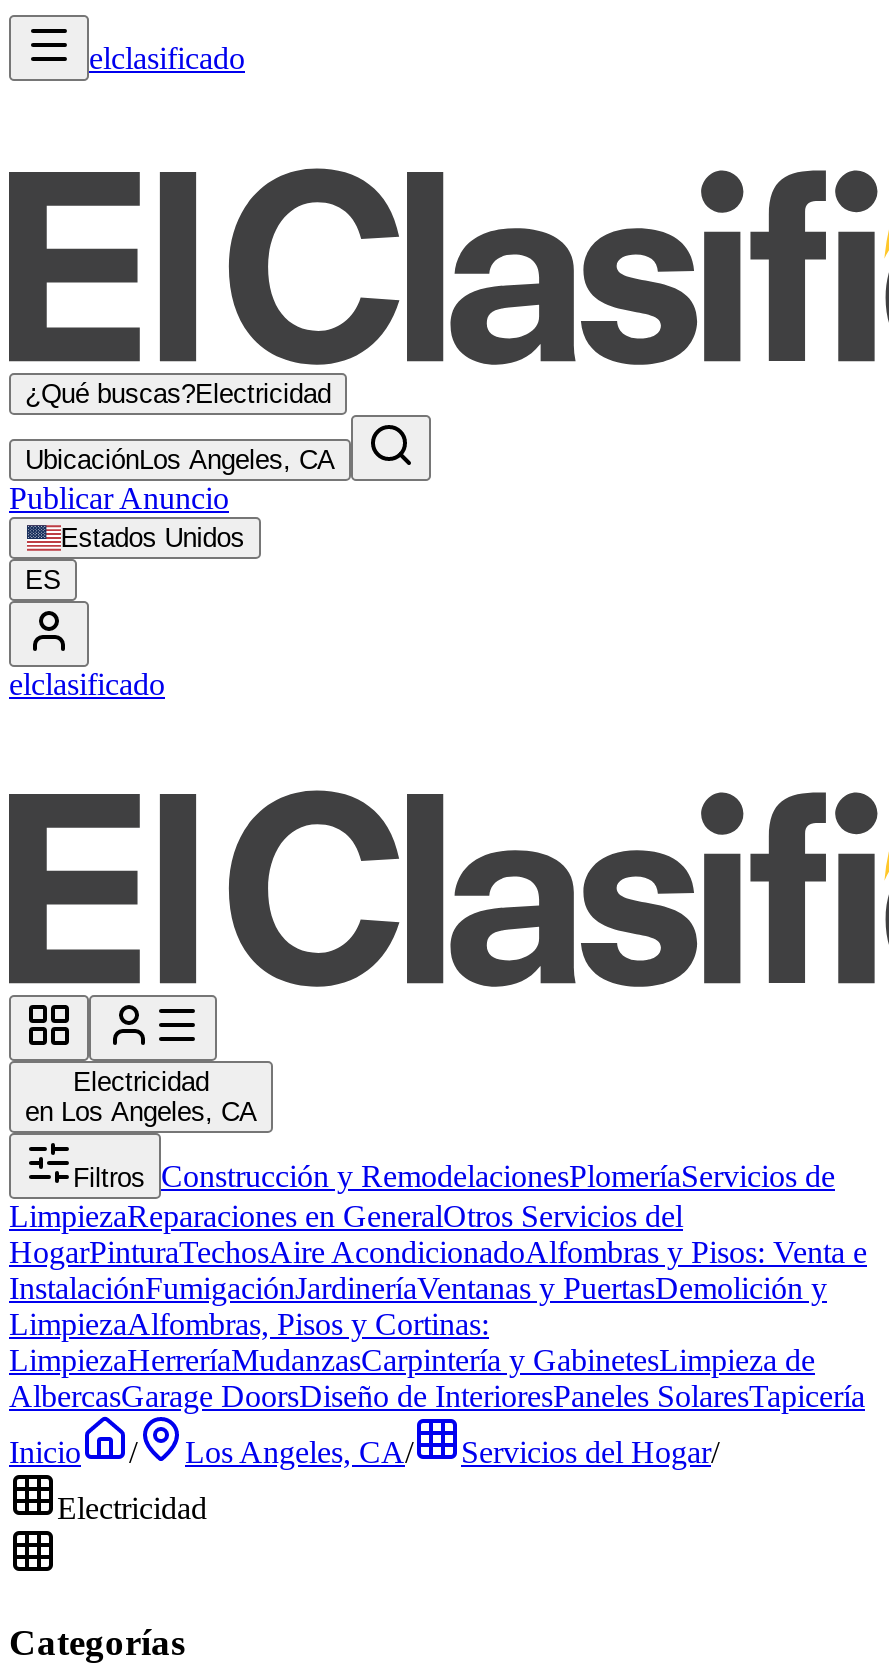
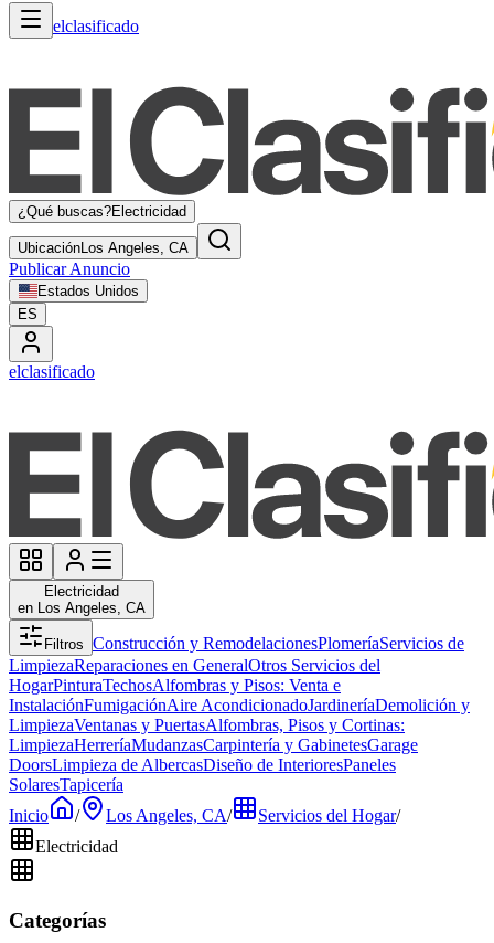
- HogarPinturaTechosAire AcondicionadoAlfombras y Pisos: Venta e
- InstalaciónFumigaciónJardineríaVentanas y PuertasDemolición y
- LimpiezaAlfombras, Pisos y Cortinas:
- LimpiezaHerreríaMudanzasCarpintería y GabinetesLimpieza de
- AlbercasGarage DoorsDiseño de InterioresPaneles SolaresTapicería
+ HogarPinturaTechosAlfombras y Pisos: Venta e
+ InstalaciónFumigaciónAire AcondicionadoJardineríaDemolición y
+ LimpiezaVentanas y PuertasAlfombras, Pisos y Cortinas:
+ LimpiezaHerreríaMudanzasCarpintería y GabinetesGarage
+ DoorsLimpieza de AlbercasDiseño de InterioresPaneles
+ SolaresTapicería
